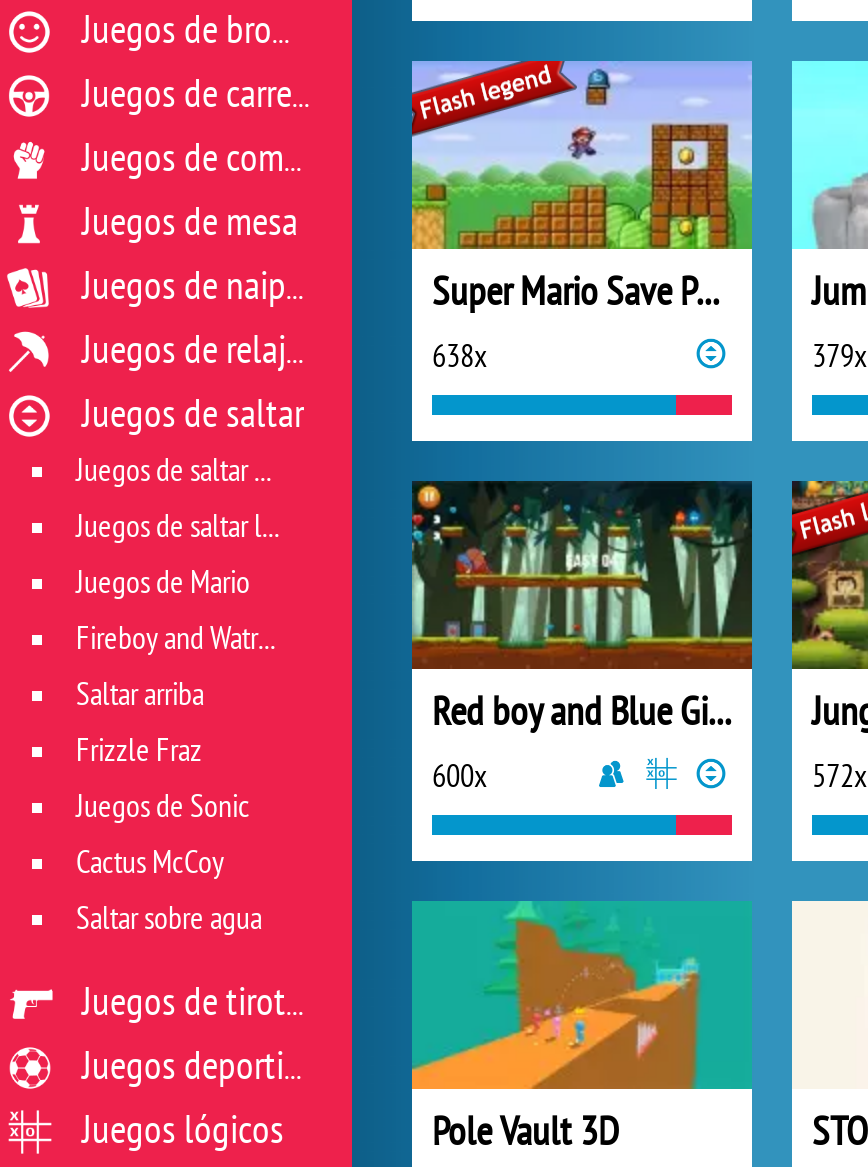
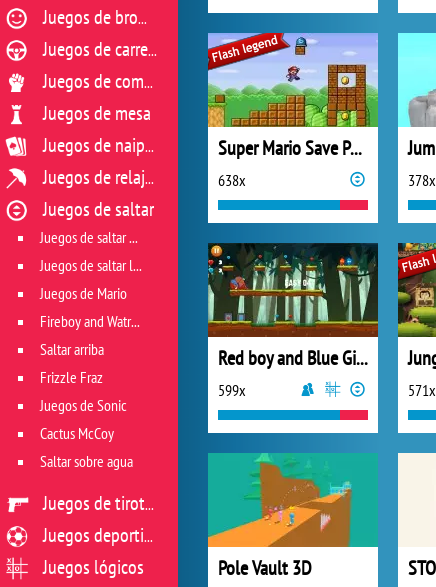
- 379x
+ 378x

- 600x
+ 599x

- 572x
+ 571x
